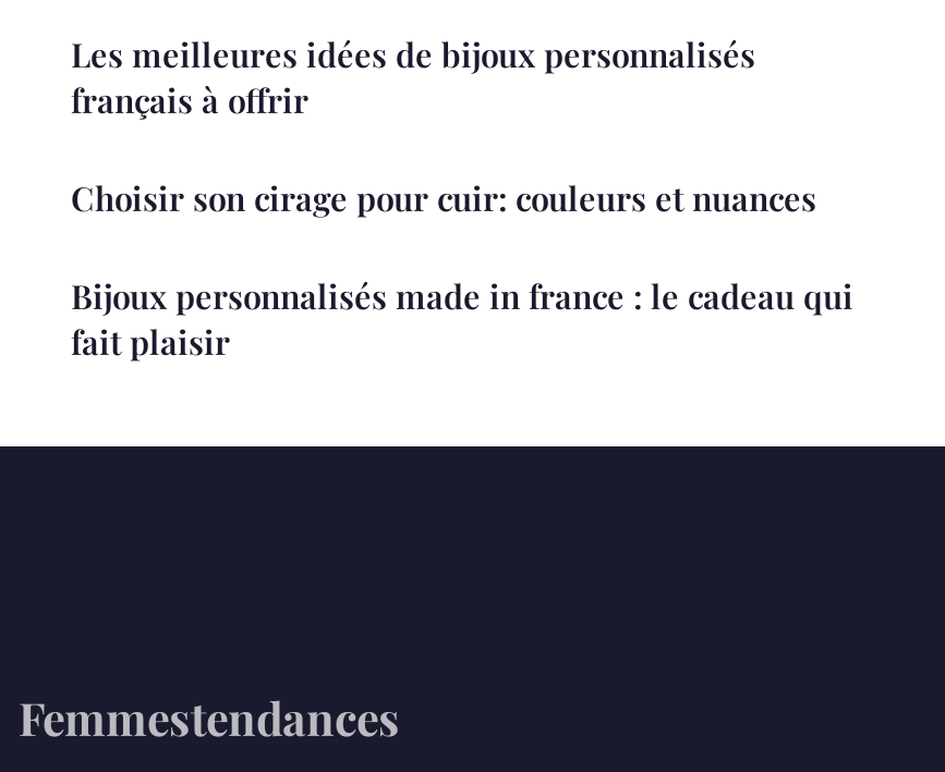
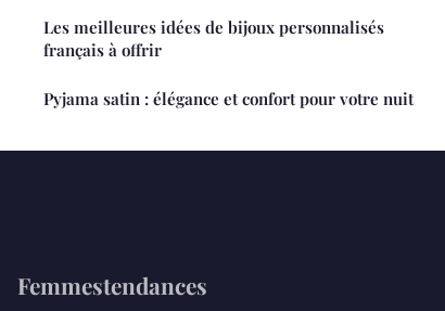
- Choisir son cirage pour cuir: couleurs et nuances
- Bijoux personnalisés made in france : le cadeau qui
- fait plaisir
+ Pyjama satin : élégance et confort pour votre nuit
